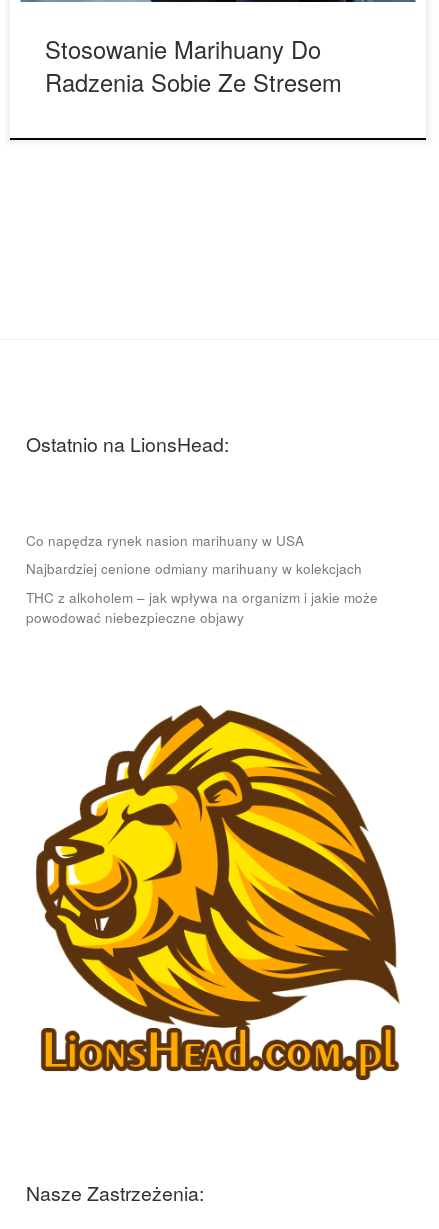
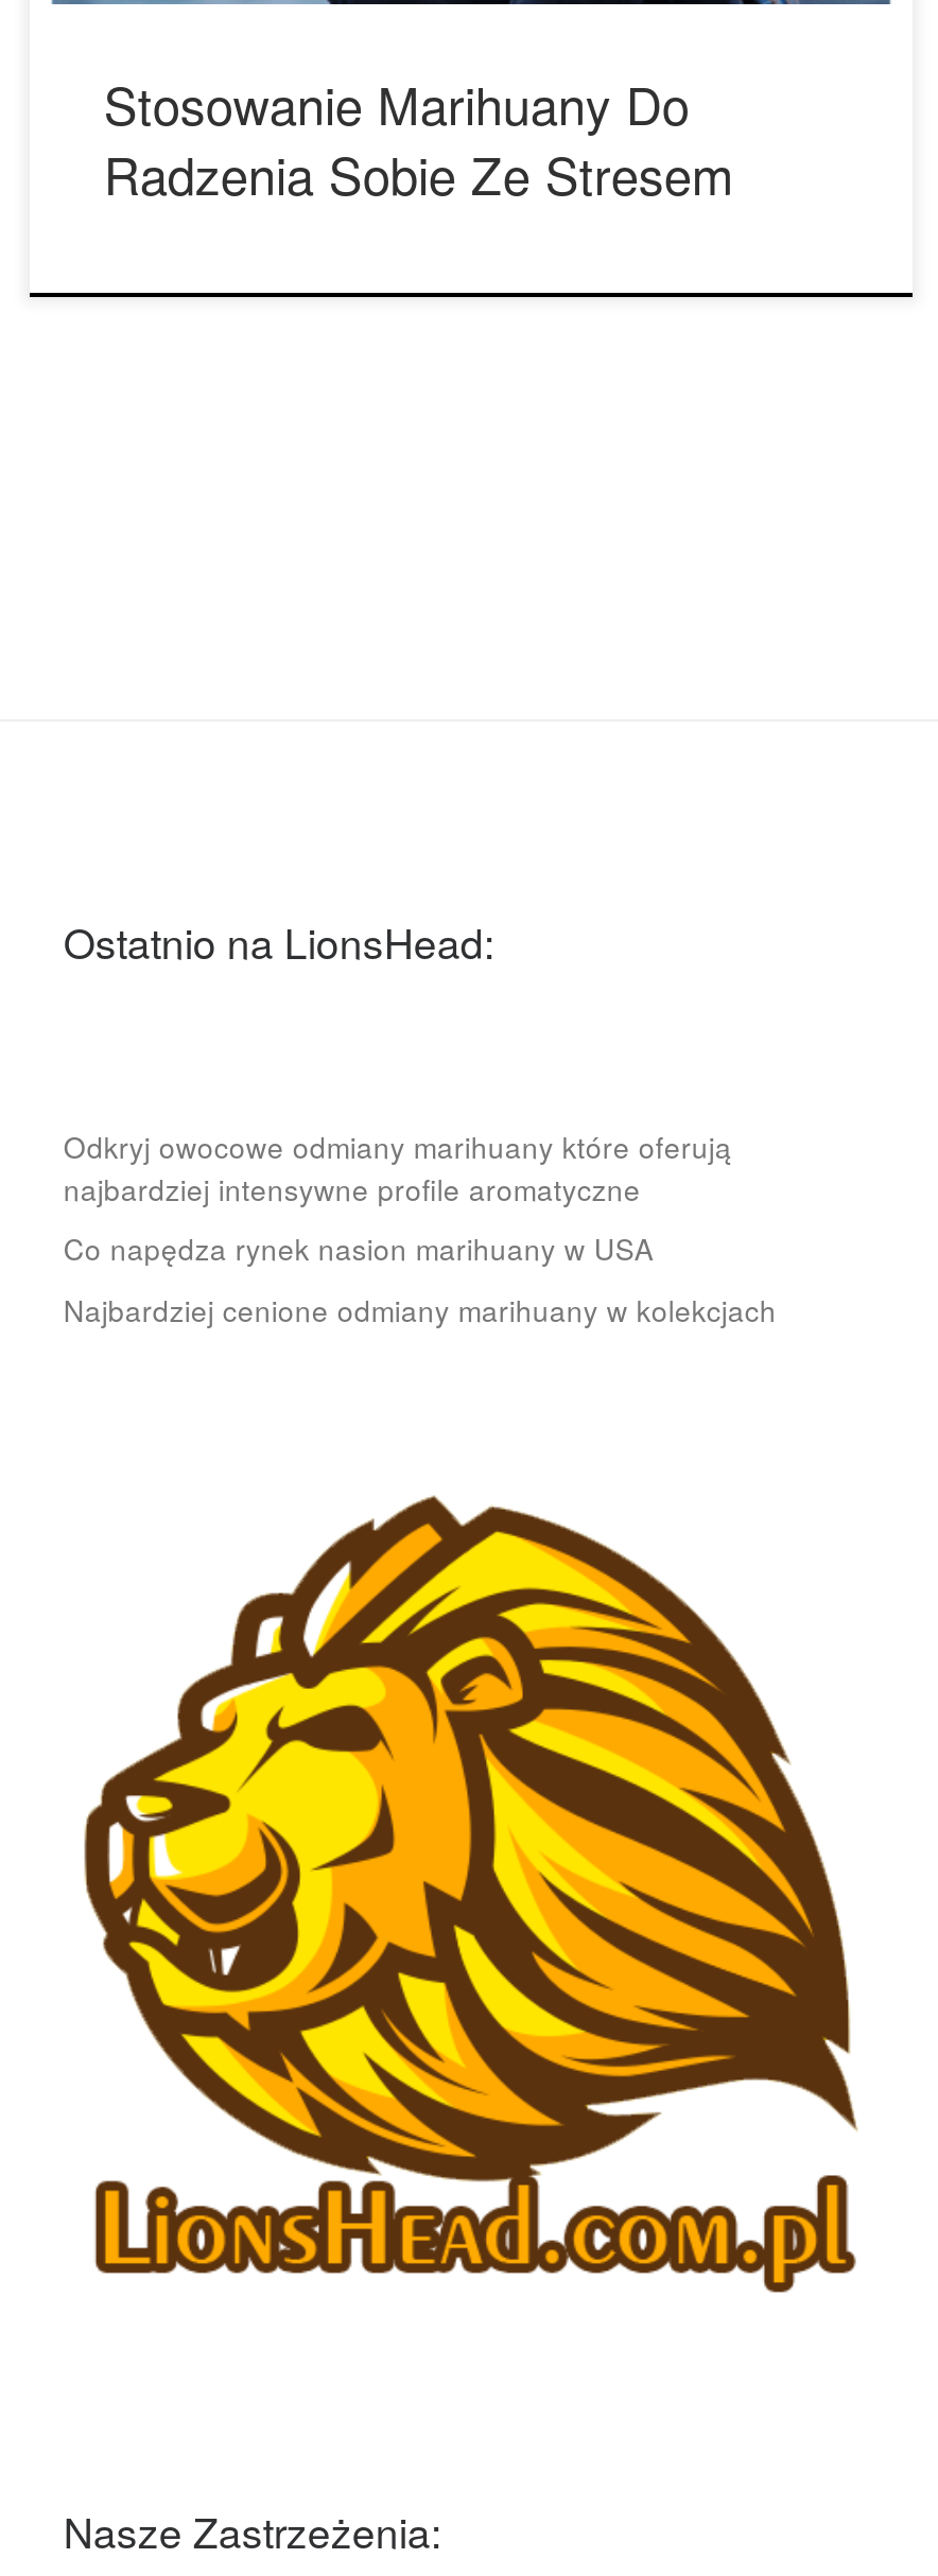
+ Odkryj owocowe odmiany marihuany które oferują
+ najbardziej intensywne profile aromatyczne

moved down: Co napędza rynek nasion marihuany w USA | Najbardziej cenione odmiany marihuany w kolekcjach

- THC z alkoholem – jak wpływa na organizm i jakie może
- powodować niebezpieczne objawy
